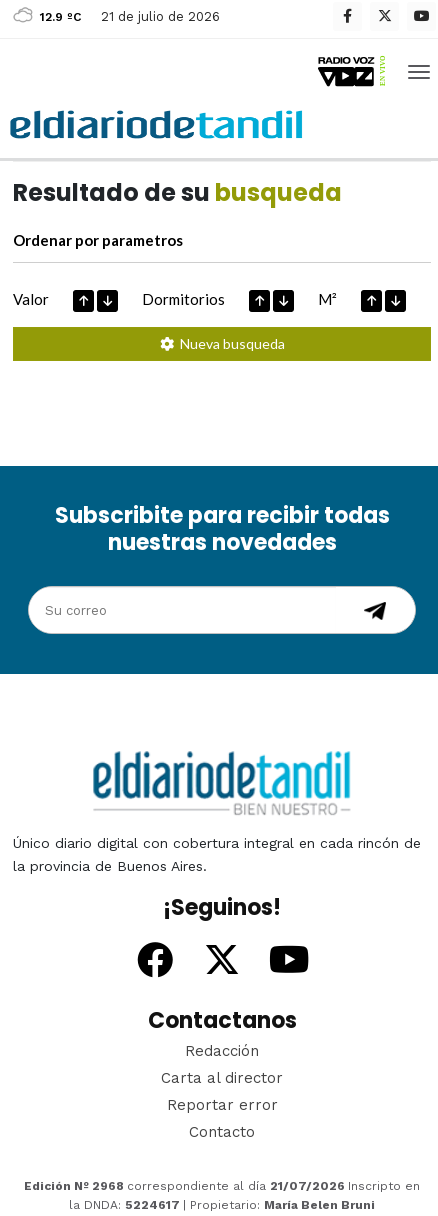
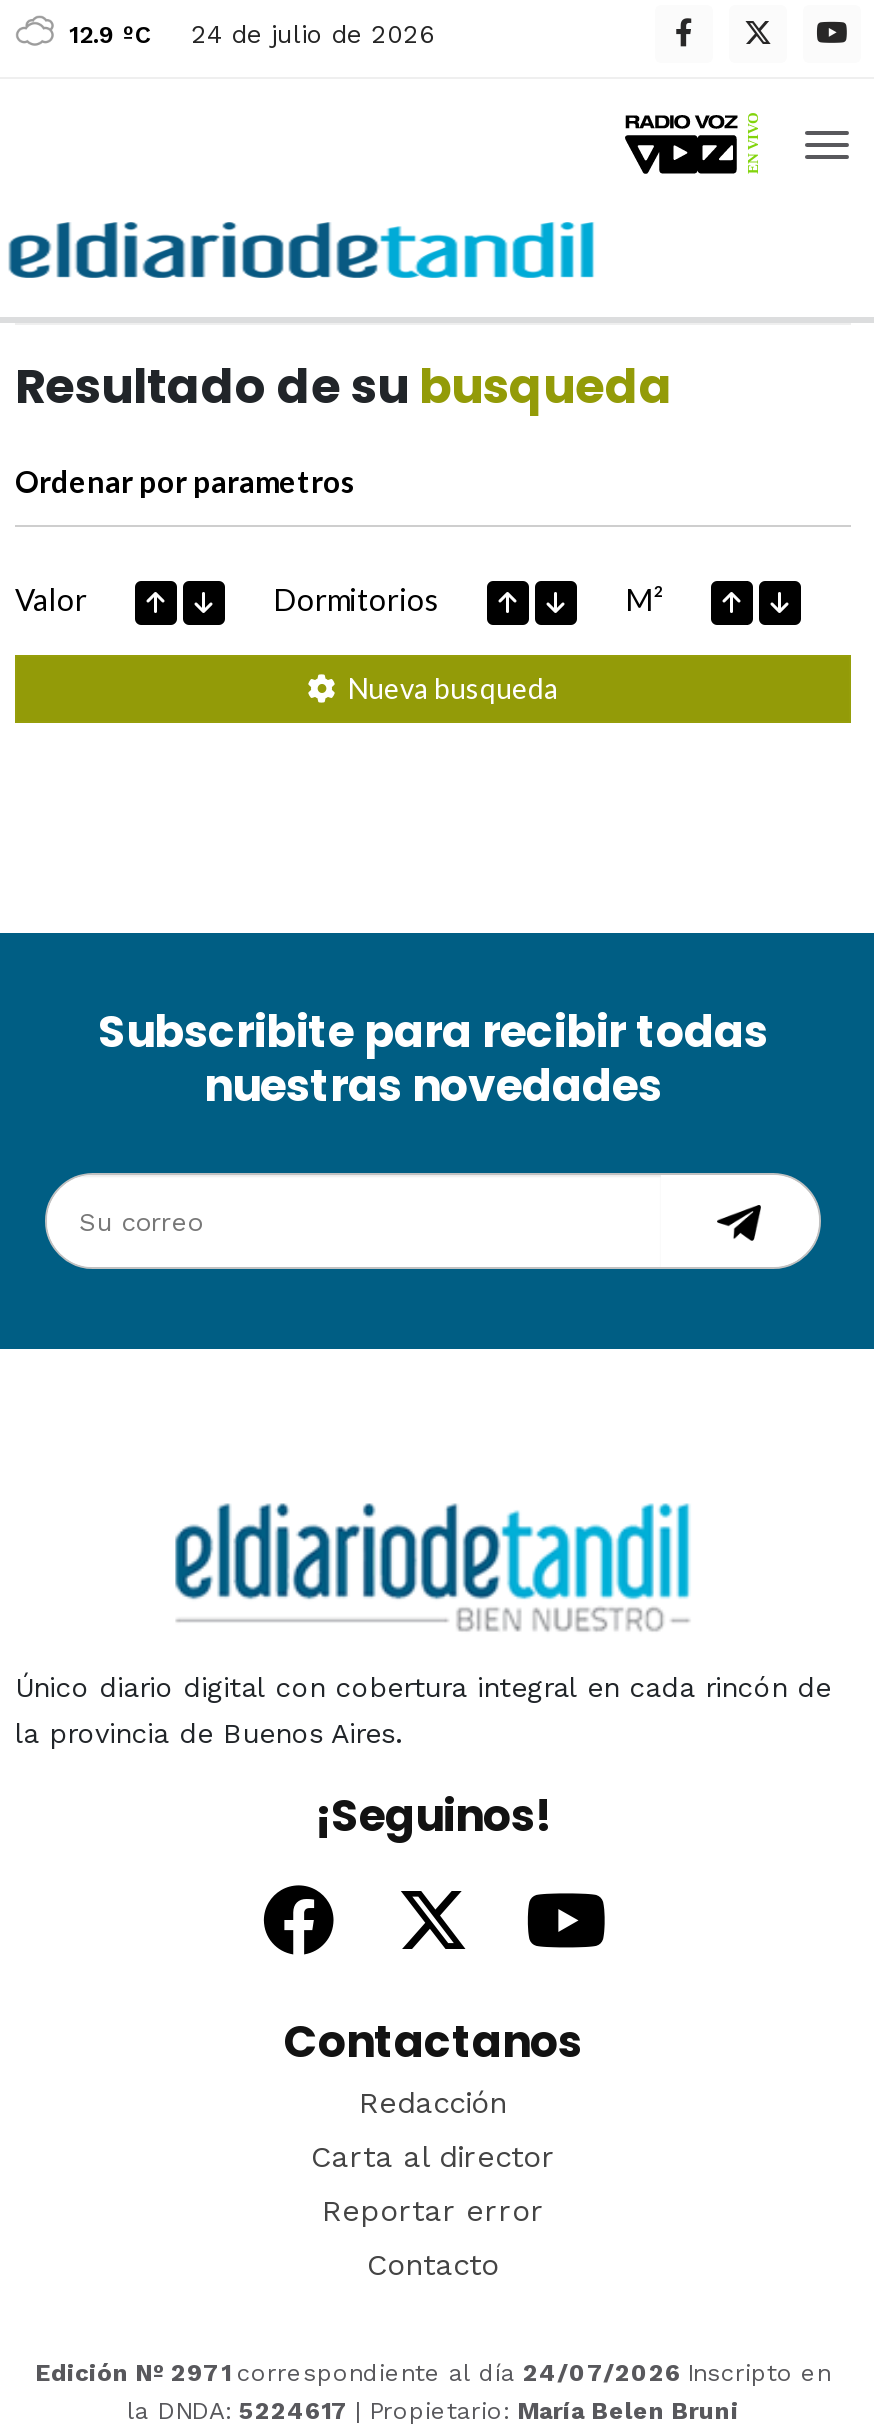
- 12.9 ºC 21 de julio de 2026
+ 12.9 ºC 24 de julio de 2026

- Edición Nº 2968 correspondiente al día 21/07/2026 Inscripto en
+ Edición Nº 2971 correspondiente al día 24/07/2026 Inscripto en
